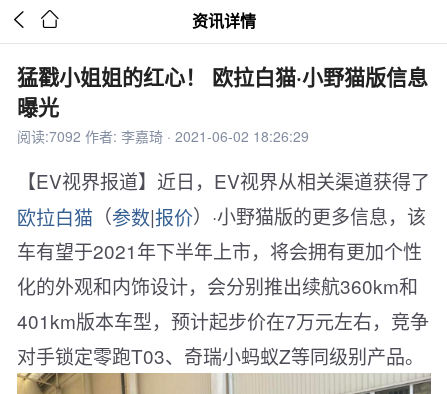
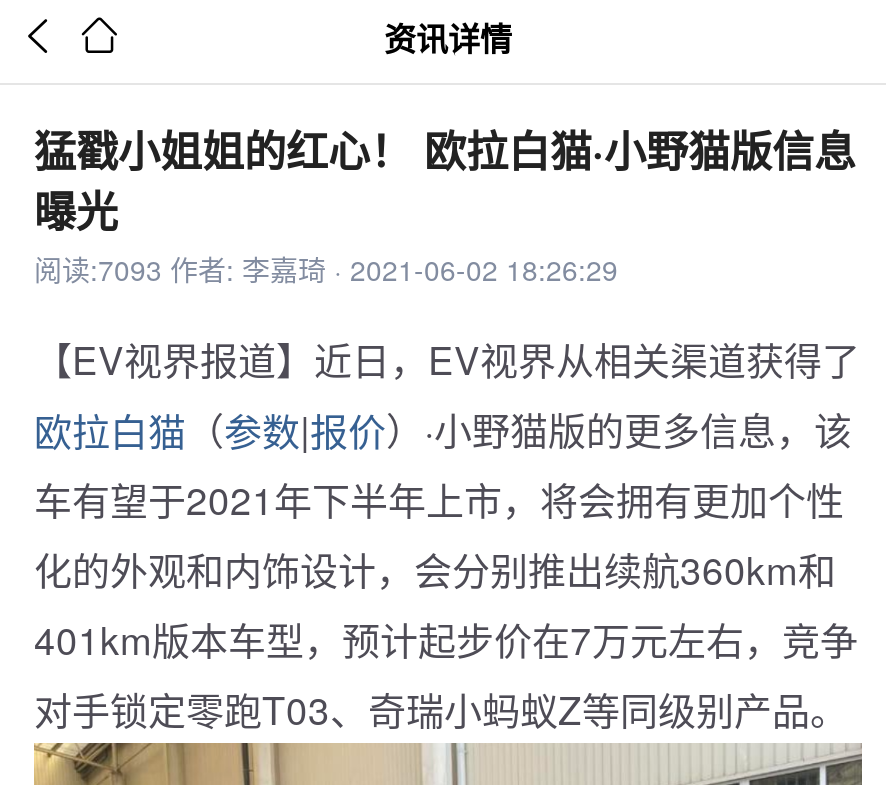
- 阅读:7092 作者: 李嘉琦 · 2021-06-02 18:26:29
+ 阅读:7093 作者: 李嘉琦 · 2021-06-02 18:26:29
